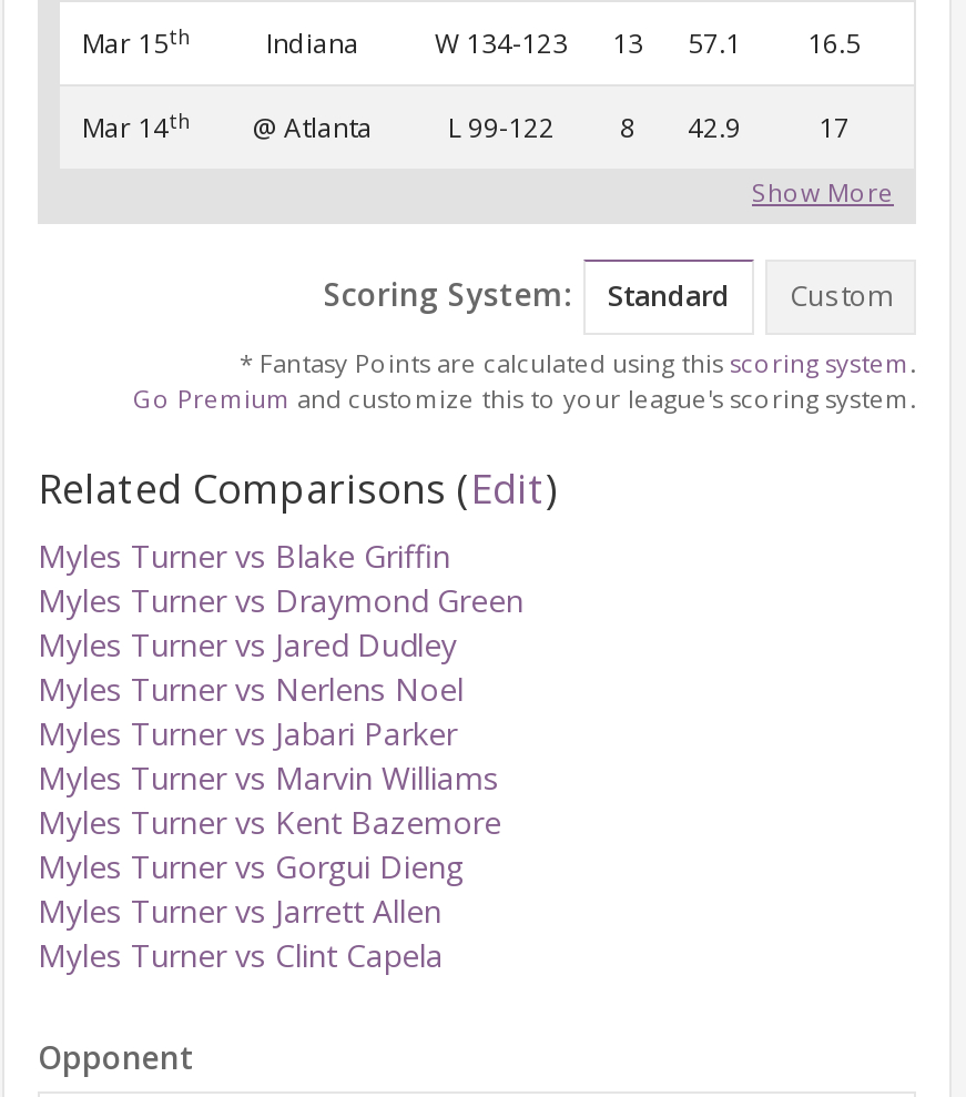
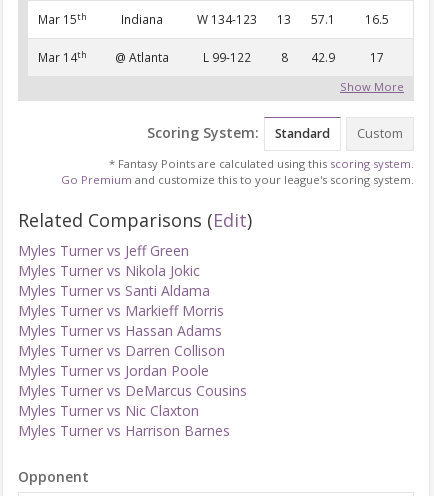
- Myles Turner vs Blake Griffin
+ Myles Turner vs Jeff Green

- Myles Turner vs Draymond Green
+ Myles Turner vs Nikola Jokic

- Myles Turner vs Jared Dudley
+ Myles Turner vs Santi Aldama

- Myles Turner vs Nerlens Noel
+ Myles Turner vs Markieff Morris

- Myles Turner vs Jabari Parker
+ Myles Turner vs Hassan Adams

- Myles Turner vs Marvin Williams
+ Myles Turner vs Darren Collison

- Myles Turner vs Kent Bazemore
+ Myles Turner vs Jordan Poole

- Myles Turner vs Gorgui Dieng
+ Myles Turner vs DeMarcus Cousins

- Myles Turner vs Jarrett Allen
+ Myles Turner vs Nic Claxton

- Myles Turner vs Clint Capela
+ Myles Turner vs Harrison Barnes
